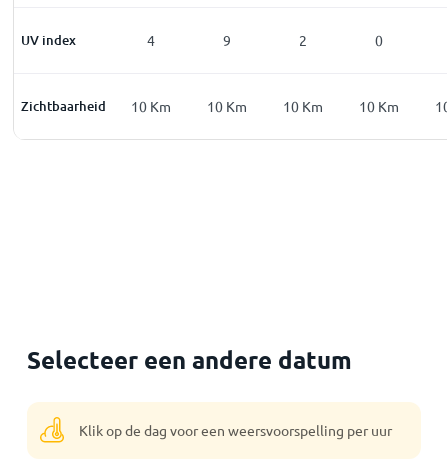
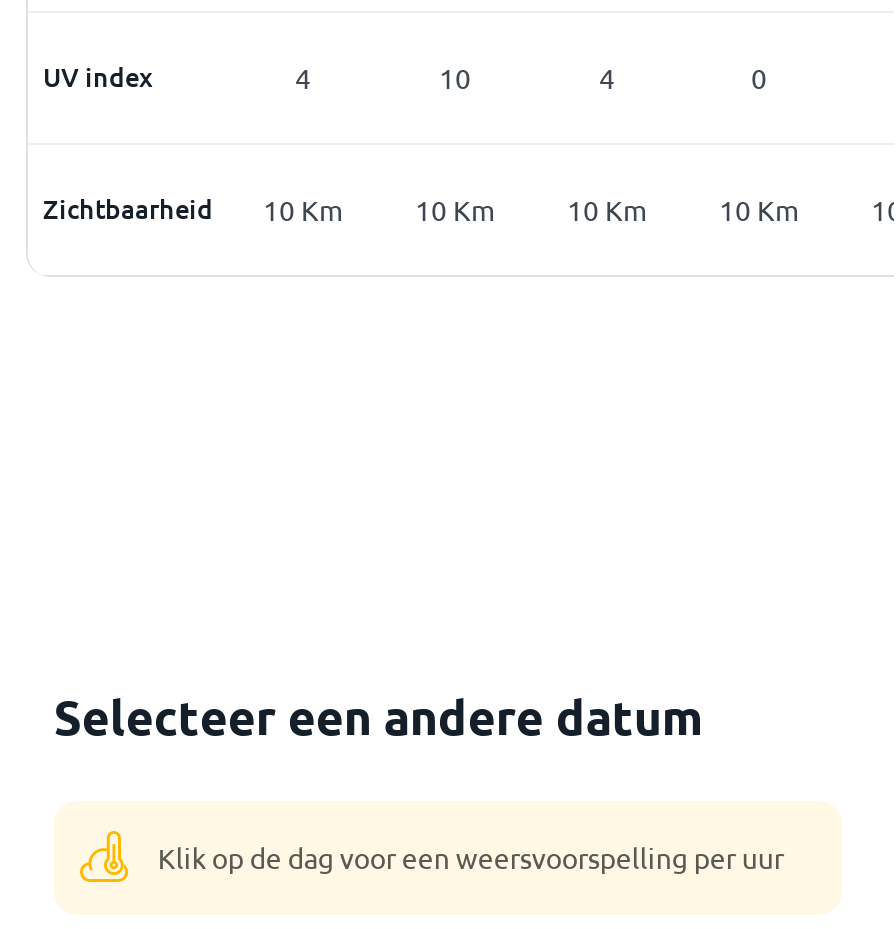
- 9
+ 10

- 2
+ 4
